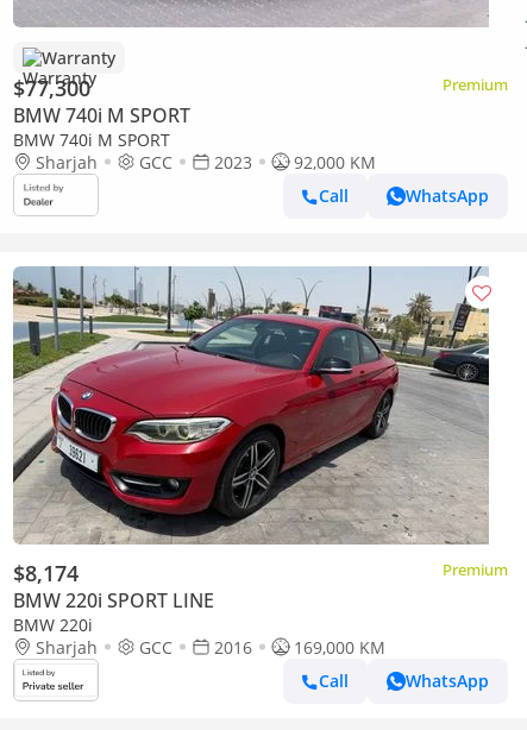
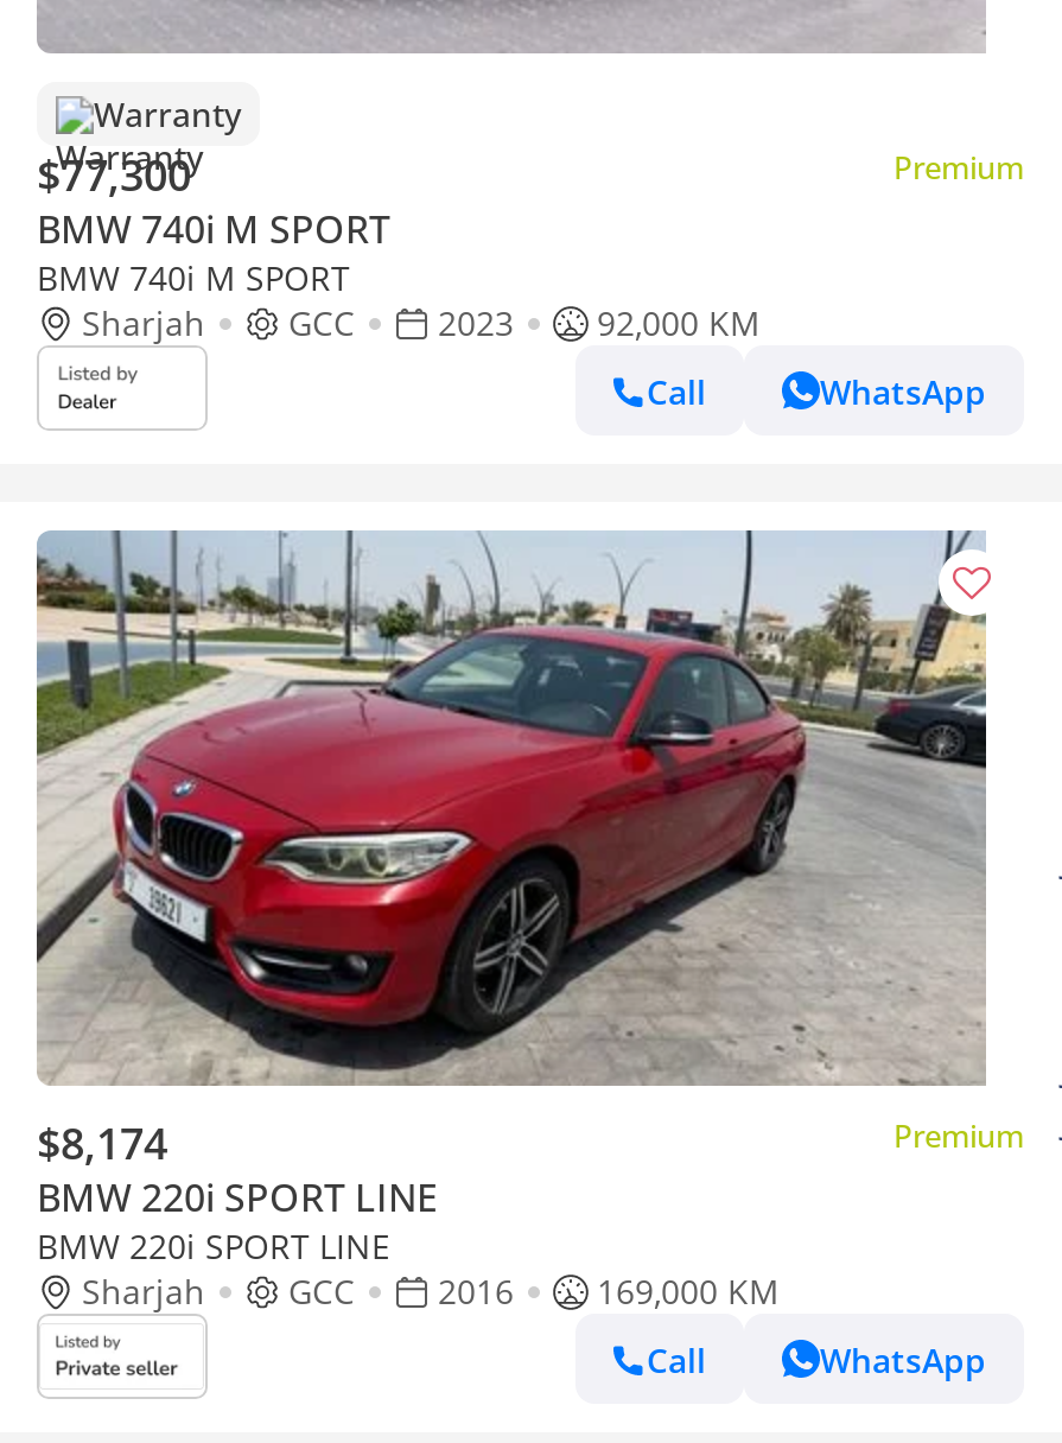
- BMW 220i
+ BMW 220i SPORT LINE
